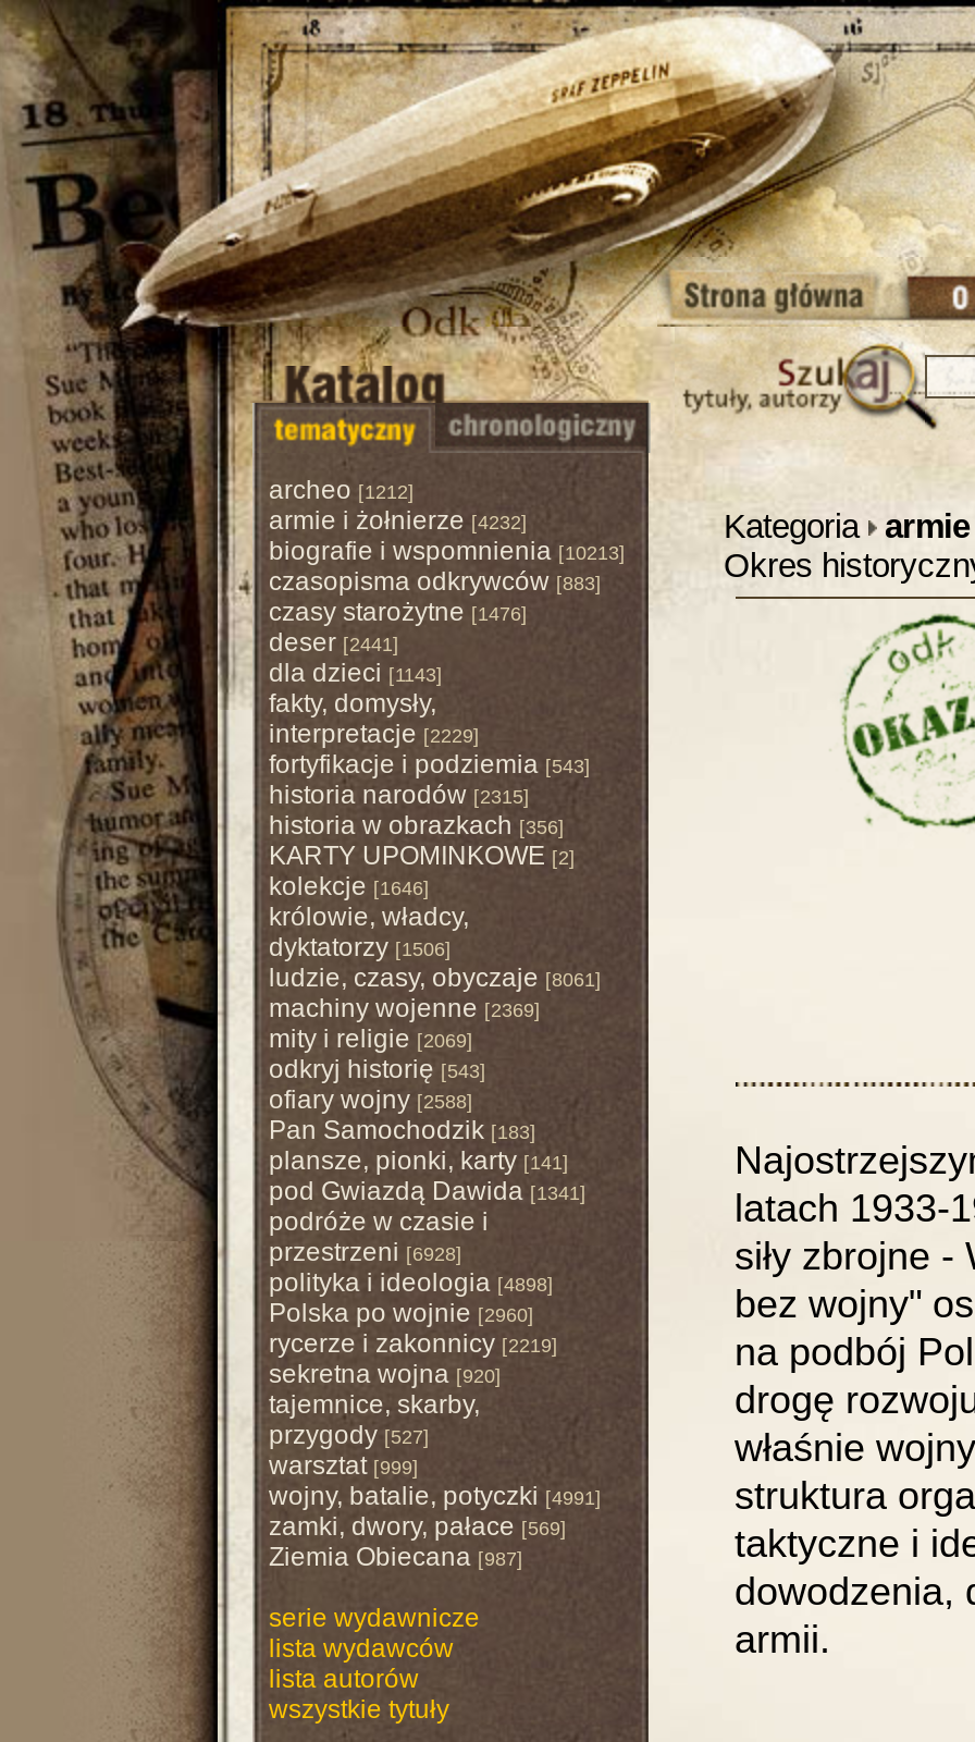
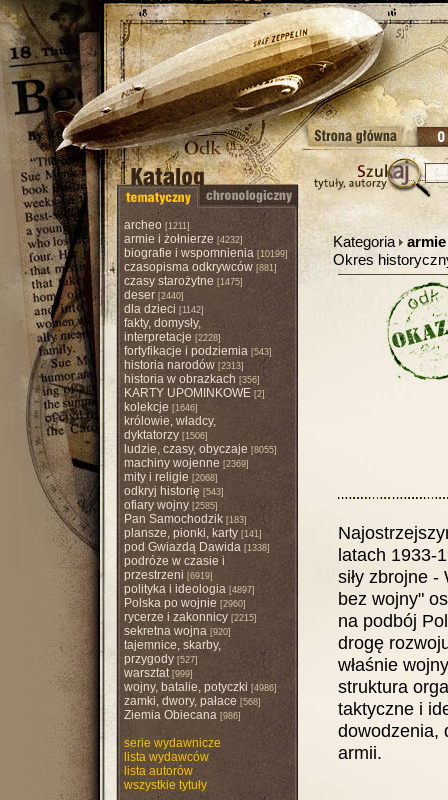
- archeo [1212]
+ archeo [1211]

- biografie i wspomnienia [10213]
+ biografie i wspomnienia [10199]

- czasopisma odkrywców [883]
+ czasopisma odkrywców [881]

- czasy starożytne [1476]
+ czasy starożytne [1475]

- deser [2441]
+ deser [2440]

- dla dzieci [1143]
+ dla dzieci [1142]

- interpretacje [2229]
+ interpretacje [2228]

- historia narodów [2315]
+ historia narodów [2313]

- ludzie, czasy, obyczaje [8061]
+ ludzie, czasy, obyczaje [8055]

- mity i religie[2069]
+ mity i religie[2068]

- ofiary wojny [2588]
+ ofiary wojny [2585]

- pod Gwiazdą Dawida [1341]
+ pod Gwiazdą Dawida [1338]

- przestrzeni [6928]
+ przestrzeni [6919]

- polityka i ideologia [4898]
+ polityka i ideologia [4897]

- rycerze i zakonnicy [2219]
+ rycerze i zakonnicy [2215]

- wojny, batalie, potyczki [4991]
+ wojny, batalie, potyczki [4986]

- zamki, dwory, pałace [569]
+ zamki, dwory, pałace [568]

- Ziemia Obiecana [987]
+ Ziemia Obiecana [986]
